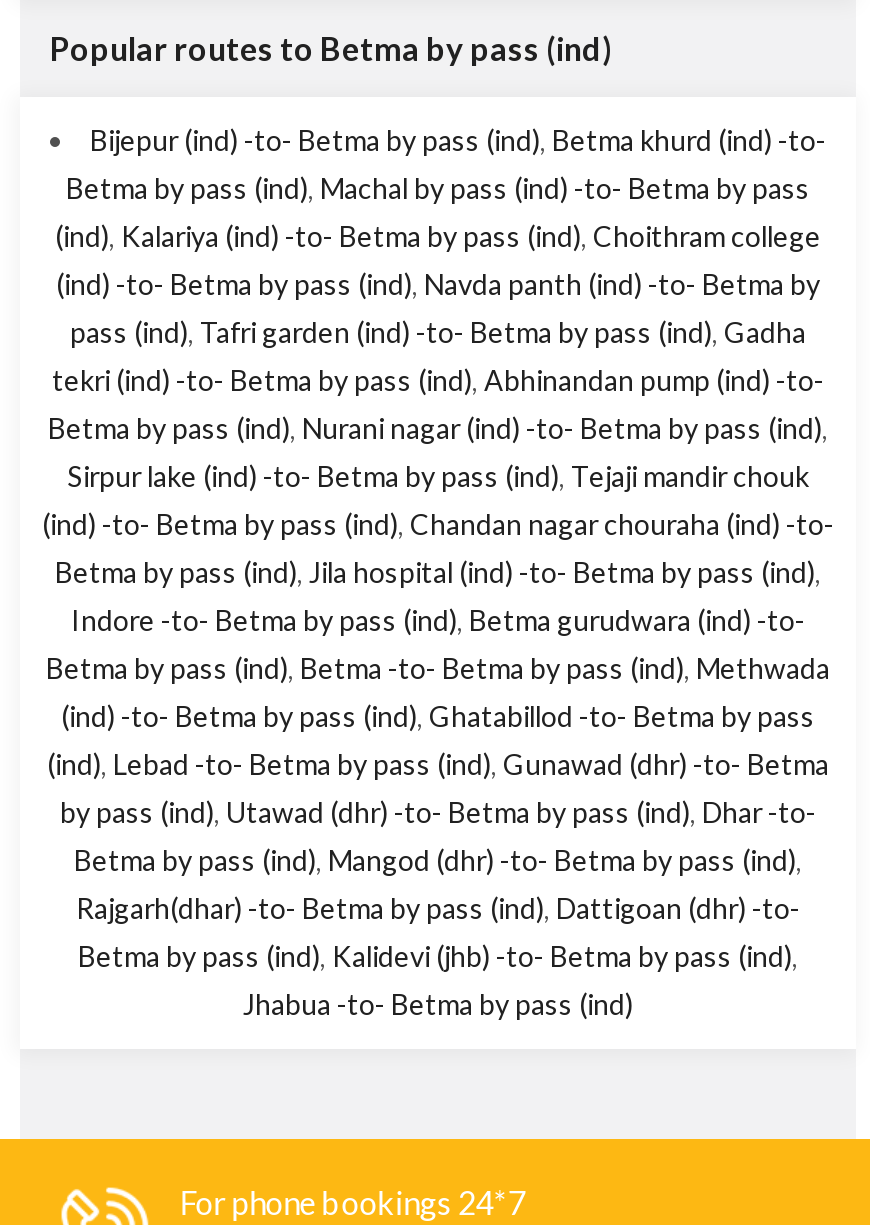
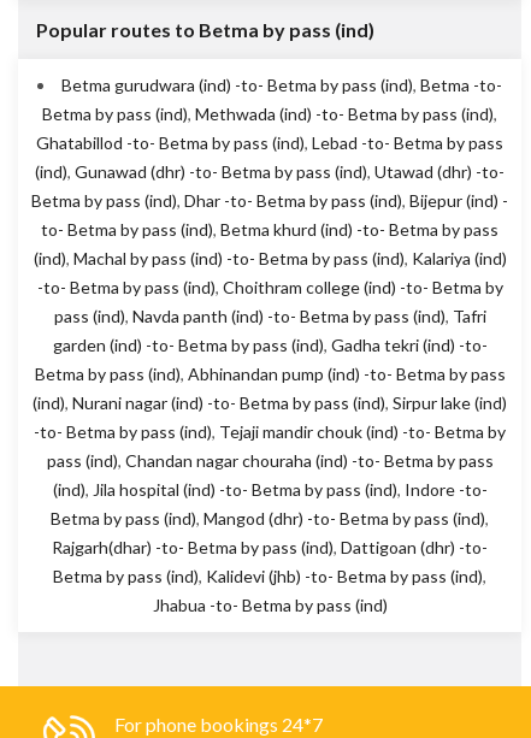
- Bijepur (ind) -to- Betma by pass (ind), Betma khurd (ind) -to-
- Betma by pass (ind), Machal by pass (ind) -to- Betma by pass
- (ind), Kalariya (ind) -to- Betma by pass (ind), Choithram college
- (ind) -to- Betma by pass (ind), Navda panth (ind) -to- Betma by
- pass (ind), Tafri garden (ind) -to- Betma by pass (ind), Gadha
- tekri (ind) -to- Betma by pass (ind), Abhinandan pump (ind) -to-
- Betma by pass (ind), Nurani nagar (ind) -to- Betma by pass (ind),
- Sirpur lake (ind) -to- Betma by pass (ind), Tejaji mandir chouk
- (ind) -to- Betma by pass (ind), Chandan nagar chouraha (ind) -to-
- Betma by pass (ind), Jila hospital (ind) -to- Betma by pass (ind),
- Indore -to- Betma by pass (ind), Betma gurudwara (ind) -to-
- Betma by pass (ind), Betma -to- Betma by pass (ind), Methwada
- (ind) -to- Betma by pass (ind), Ghatabillod -to- Betma by pass
- (ind), Lebad -to- Betma by pass (ind), Gunawad (dhr) -to- Betma
- by pass (ind), Utawad (dhr) -to- Betma by pass (ind), Dhar -to-
+ Betma gurudwara (ind) -to- Betma by pass (ind), Betma -to-
+ Betma by pass (ind), Methwada (ind) -to- Betma by pass (ind),
+ Ghatabillod -to- Betma by pass (ind), Lebad -to- Betma by pass
+ (ind), Gunawad (dhr) -to- Betma by pass (ind), Utawad (dhr) -to-
+ Betma by pass (ind), Dhar -to- Betma by pass (ind), Bijepur (ind) -
+ to- Betma by pass (ind), Betma khurd (ind) -to- Betma by pass
+ (ind), Machal by pass (ind) -to- Betma by pass (ind), Kalariya (ind)
+ -to- Betma by pass (ind), Choithram college (ind) -to- Betma by
+ pass (ind), Navda panth (ind) -to- Betma by pass (ind), Tafri
+ garden (ind) -to- Betma by pass (ind), Gadha tekri (ind) -to-
+ Betma by pass (ind), Abhinandan pump (ind) -to- Betma by pass
+ (ind), Nurani nagar (ind) -to- Betma by pass (ind), Sirpur lake (ind)
+ -to- Betma by pass (ind), Tejaji mandir chouk (ind) -to- Betma by
+ pass (ind), Chandan nagar chouraha (ind) -to- Betma by pass
+ (ind), Jila hospital (ind) -to- Betma by pass (ind), Indore -to-
